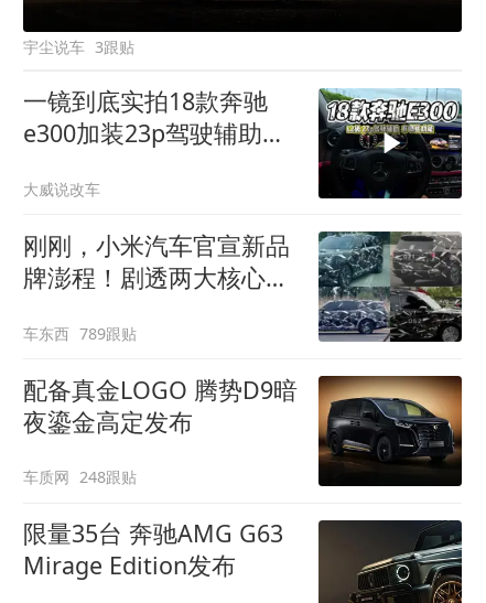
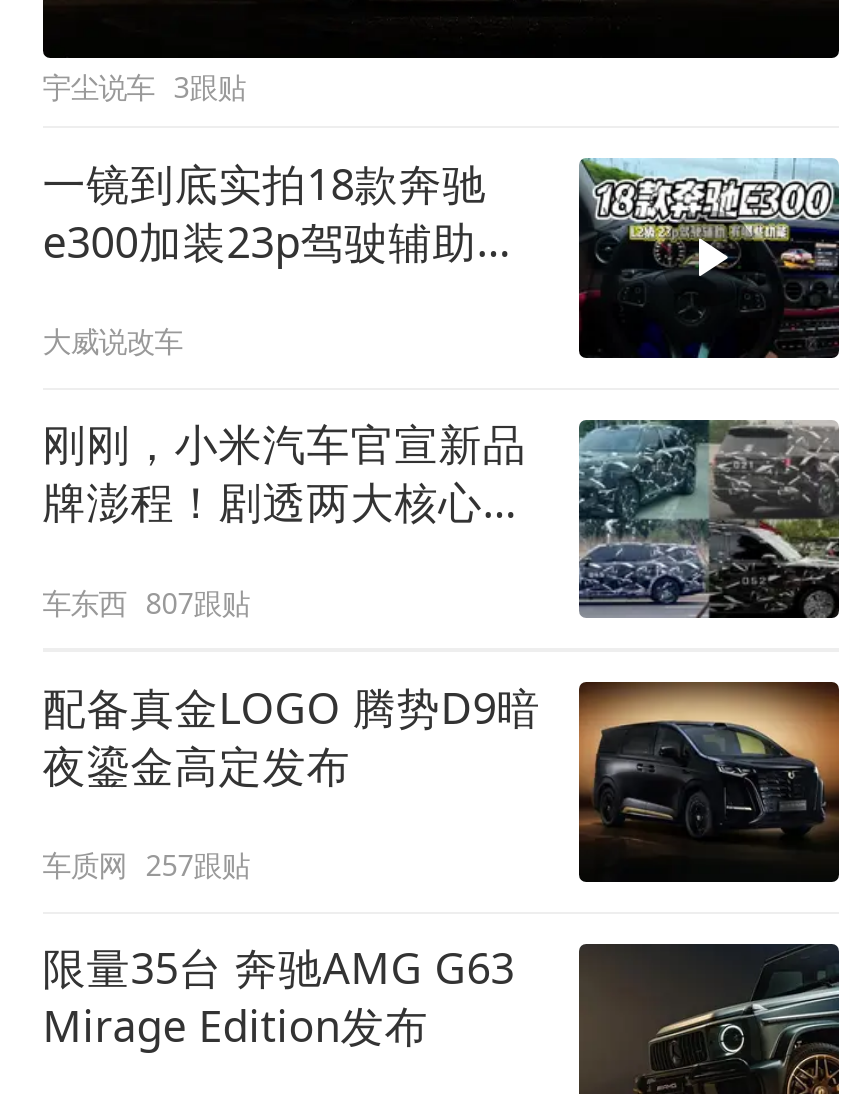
- 车东西 789跟贴
+ 车东西 807跟贴

- 车质网 248跟贴
+ 车质网 257跟贴
